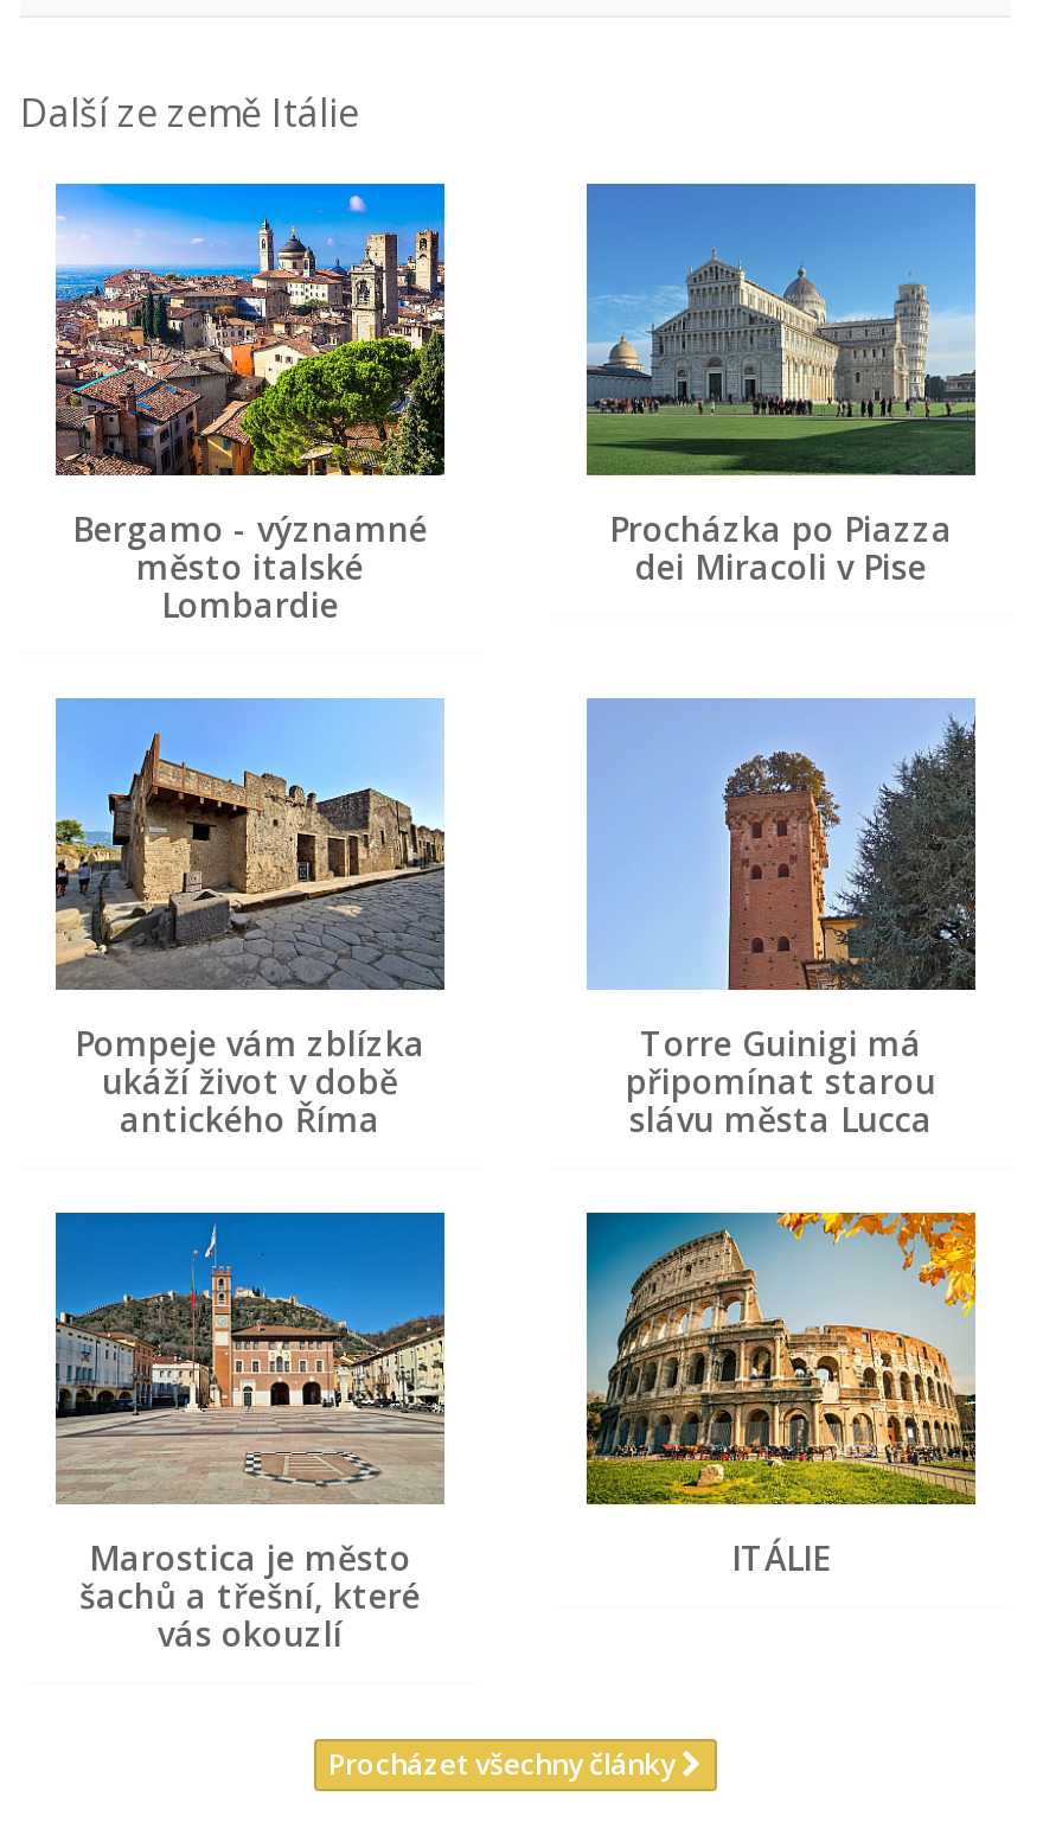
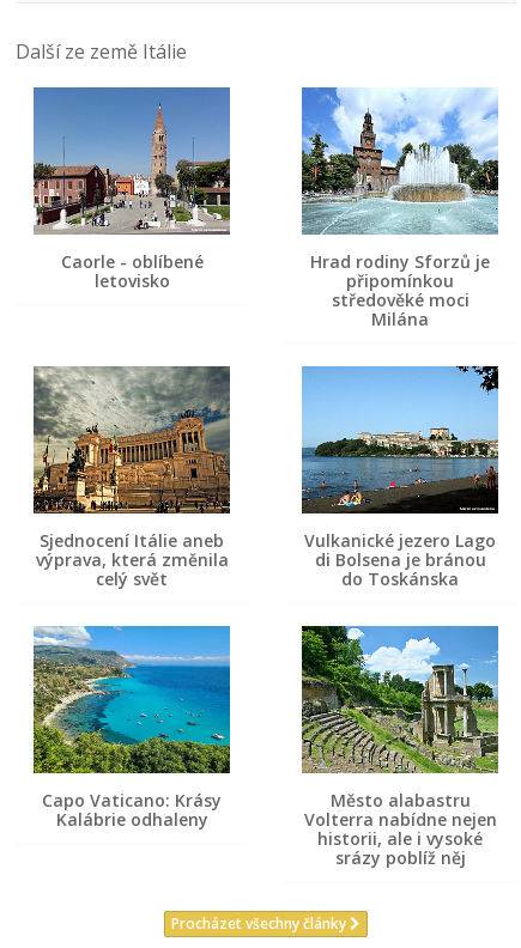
- [image]
- Bergamo - významné
- město italské
- Lombardie
+ [image]
+ Caorle - oblíbené
+ letovisko

- [image]
- Procházka po Piazza
- dei Miracoli v Pise
+ [image]
+ Hrad rodiny Sforzů je
+ připomínkou
+ středověké moci
+ Milána

- [image]
- Pompeje vám zblízka
- ukáží život v době
- antického Říma
+ [image]
+ Sjednocení Itálie aneb
+ výprava, která změnila
+ celý svět

- [image]
- Torre Guinigi má
- připomínat starou
- slávu města Lucca
+ [image]
+ Vulkanické jezero Lago
+ di Bolsena je bránou
+ do Toskánska

- [image]
- Marostica je město
- šachů a třešní, které
- vás okouzlí
+ [image]
+ Capo Vaticano: Krásy
+ Kalábrie odhaleny

- [image]
- ITÁLIE
+ [image]
+ Město alabastru
+ Volterra nabídne nejen
+ historii, ale i vysoké
+ srázy poblíž něj
